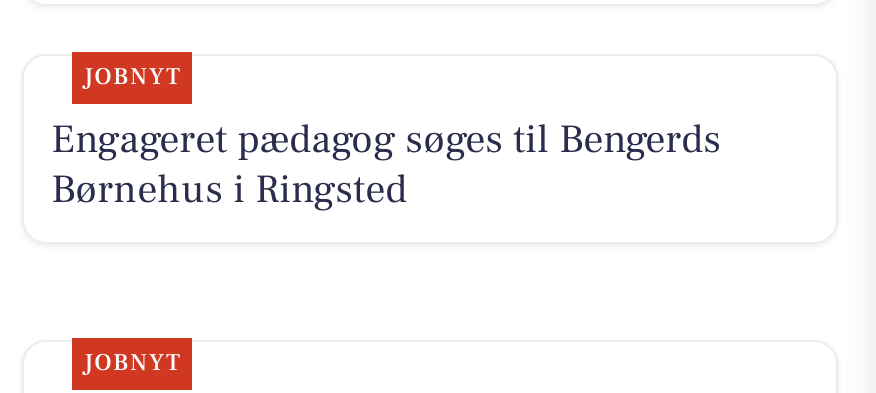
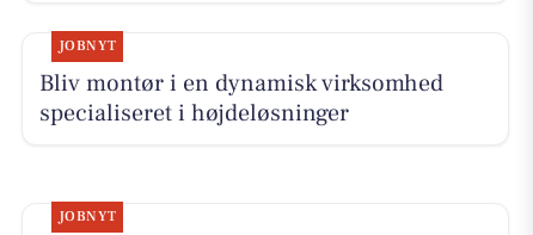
- Engageret pædagog søges til Bengerds
- Børnehus i Ringsted
+ Bliv montør i en dynamisk virksomhed
+ specialiseret i højdeløsninger
